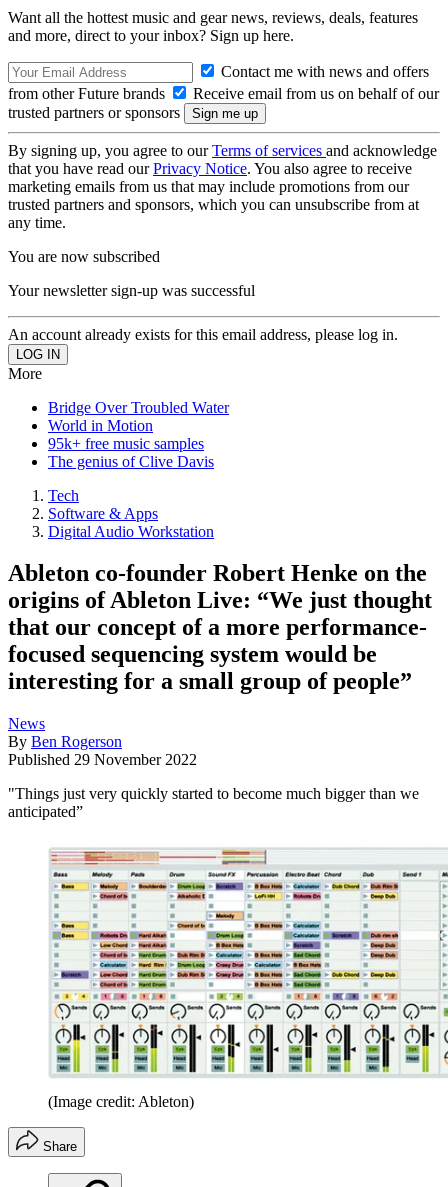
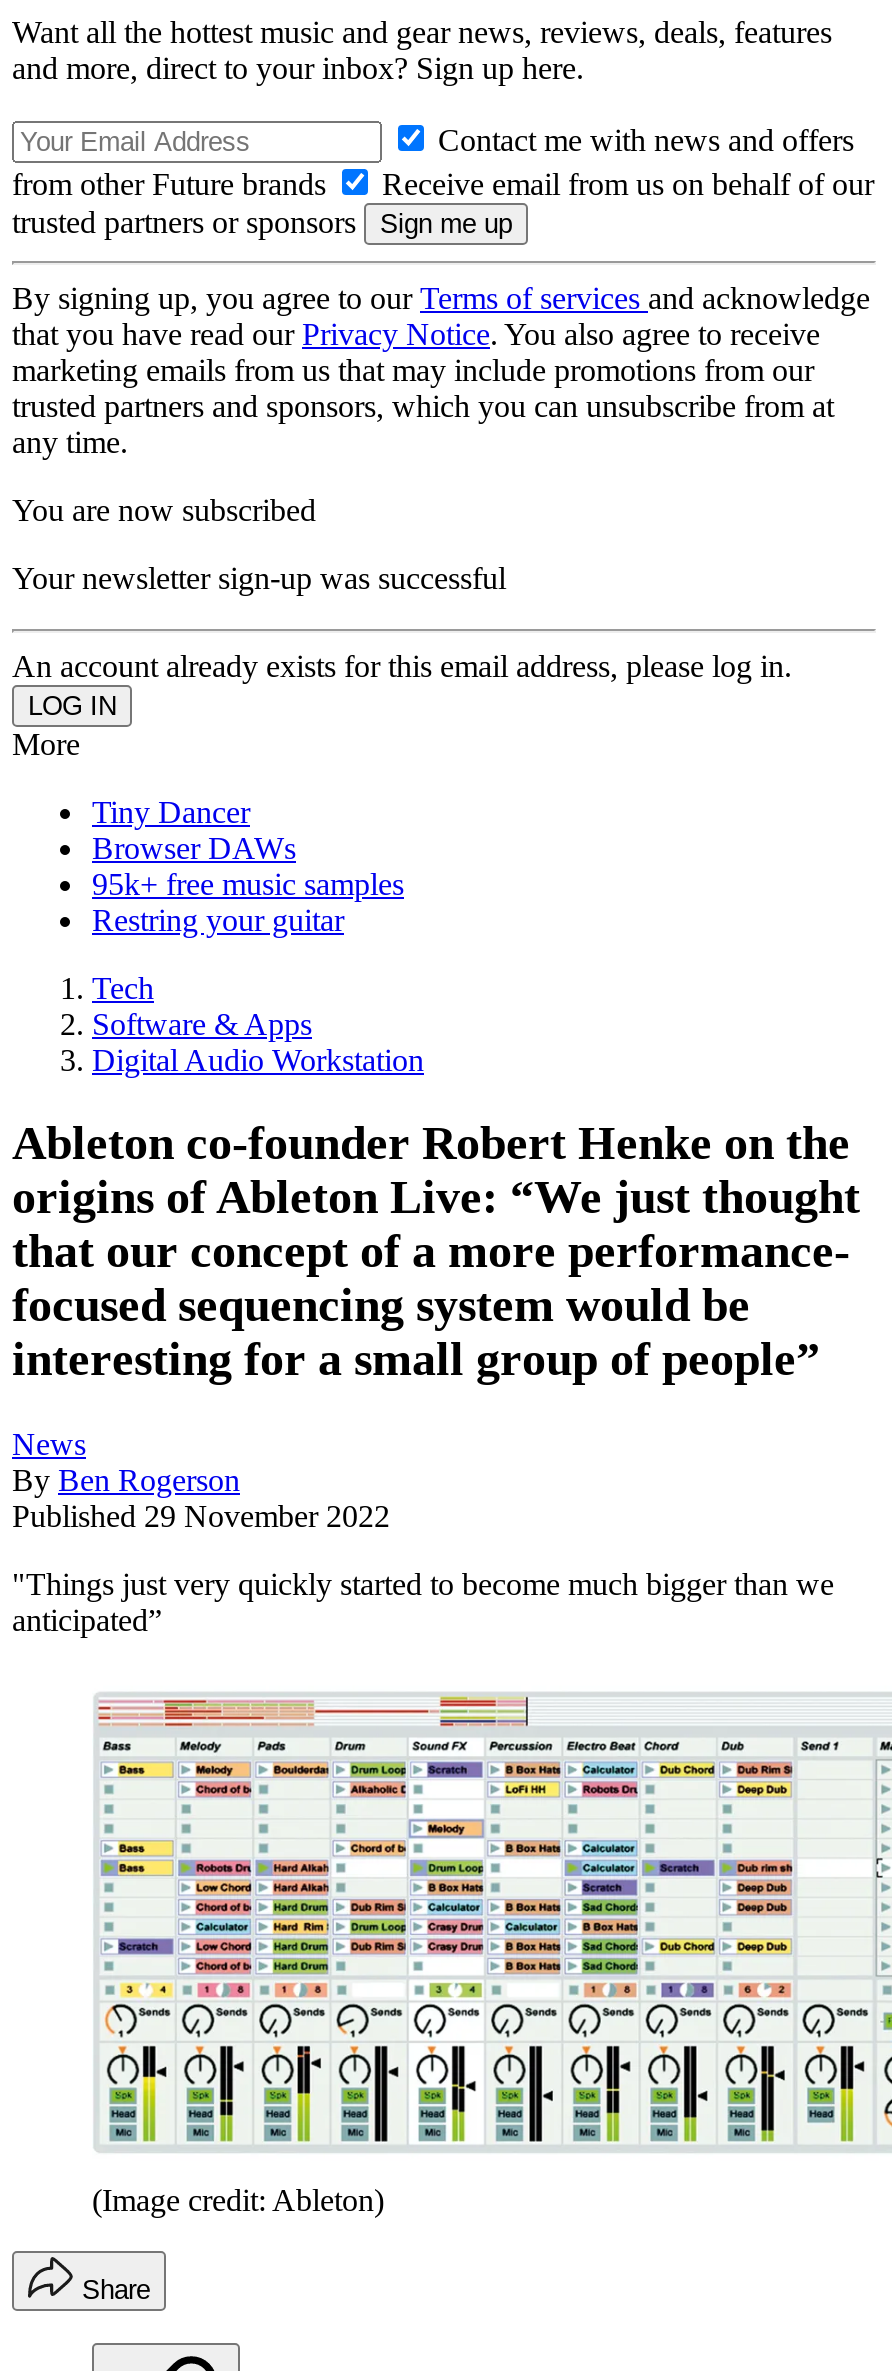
- Bridge Over Troubled Water
- World in Motion
+ Tiny Dancer
+ Browser DAWs

- The genius of Clive Davis
+ Restring your guitar
